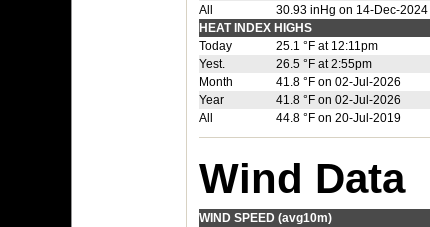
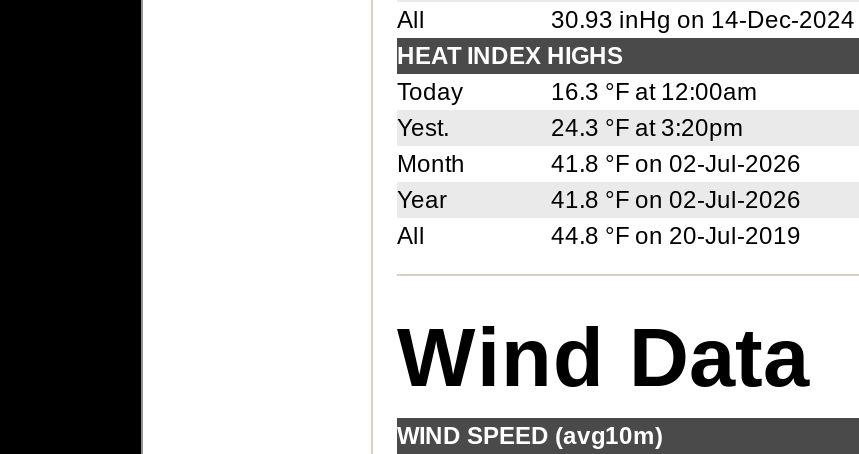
- 25.1 °F at 12:11pm
+ 16.3 °F at 12:00am

- 26.5 °F at 2:55pm
+ 24.3 °F at 3:20pm
